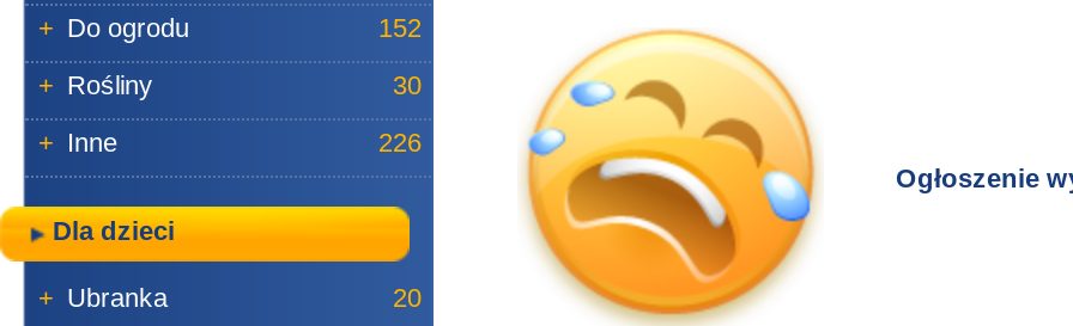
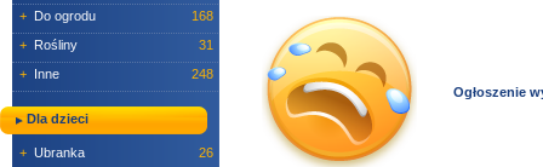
- 152
+ 168

- 30
+ 31

- 226
+ 248

- 20
+ 26
